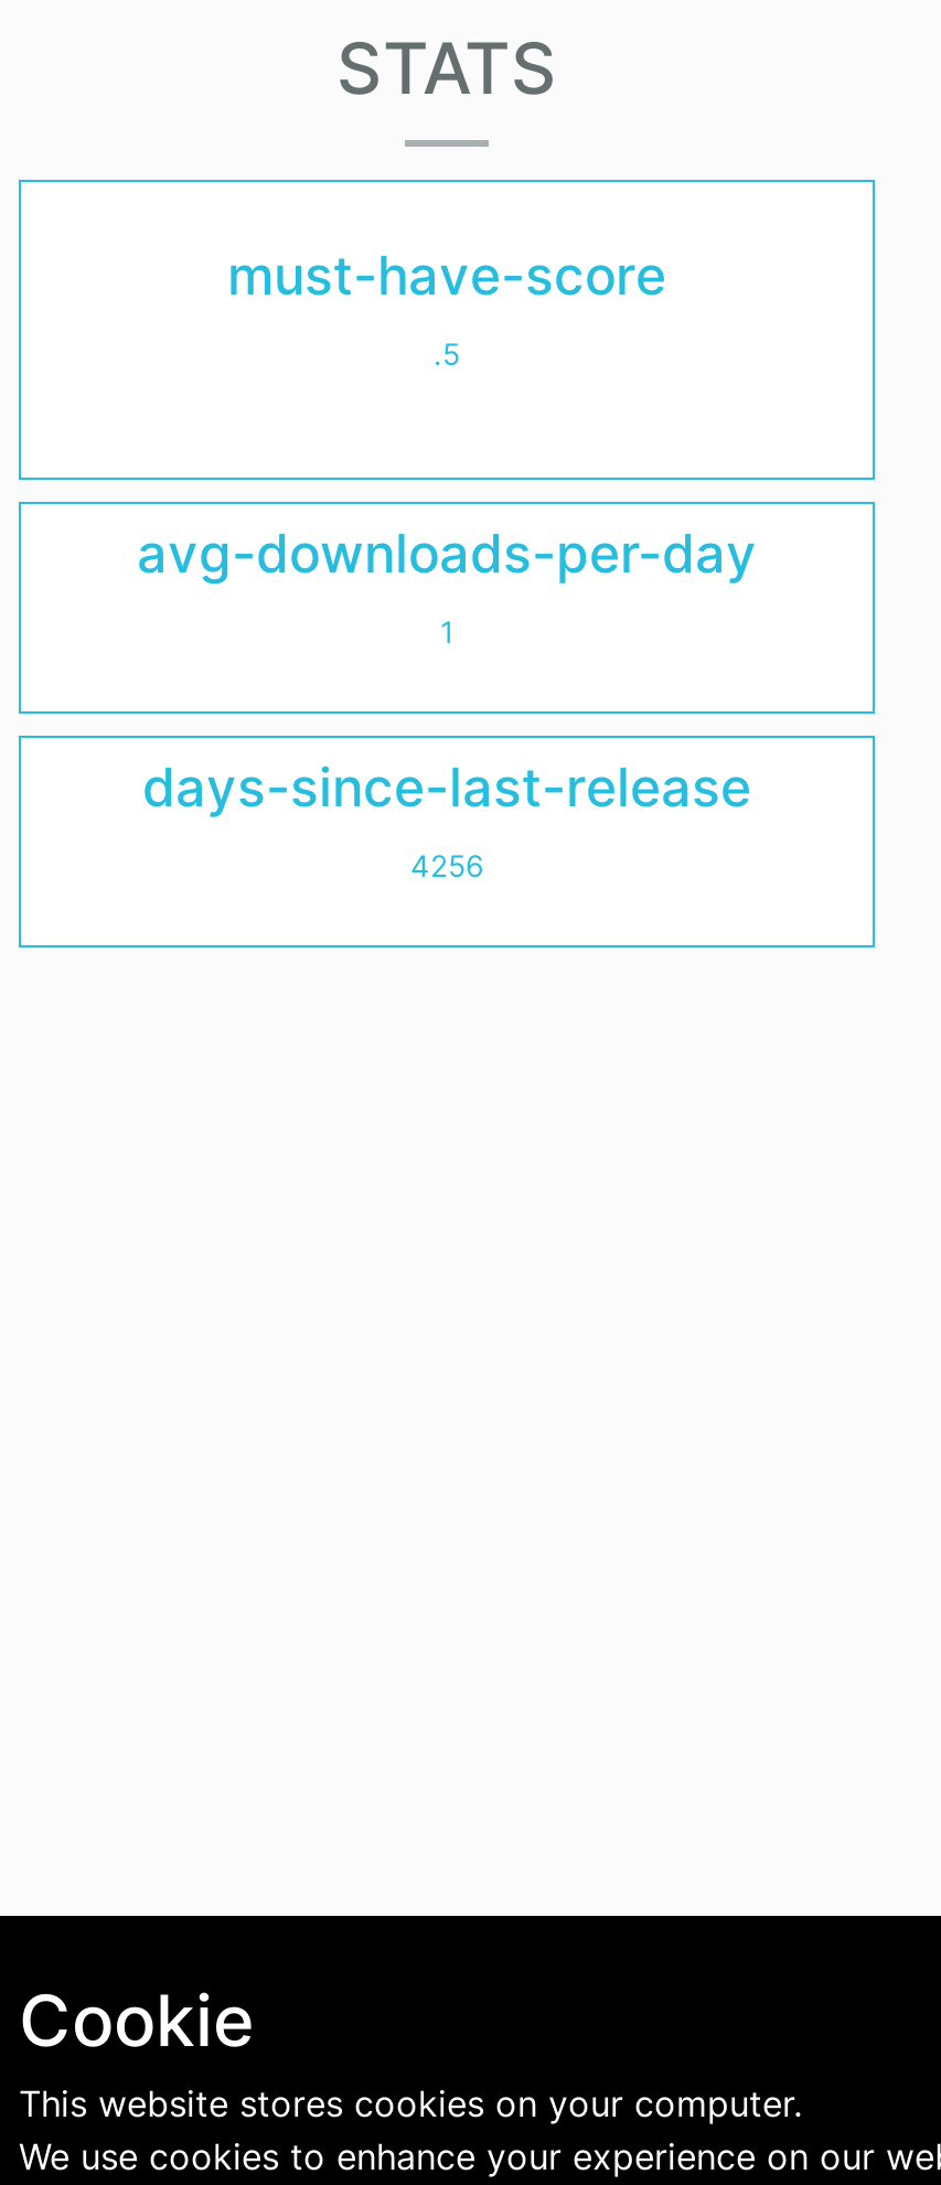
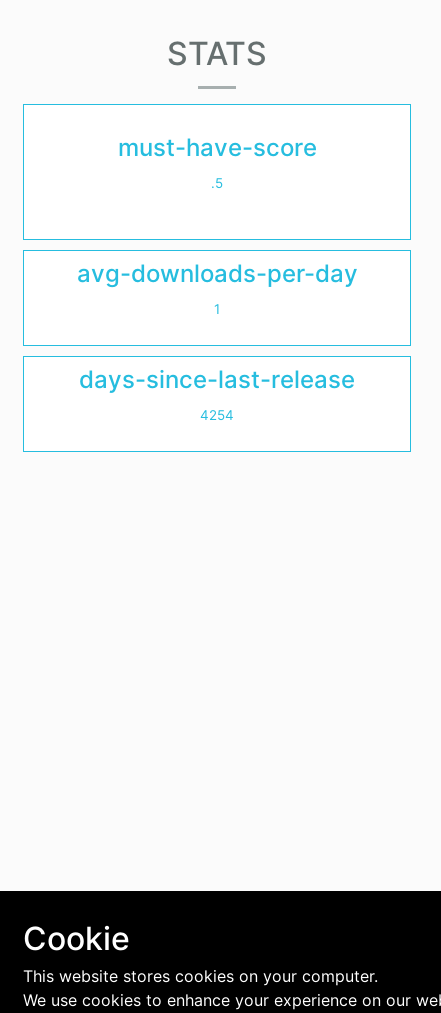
- 4256
+ 4254
